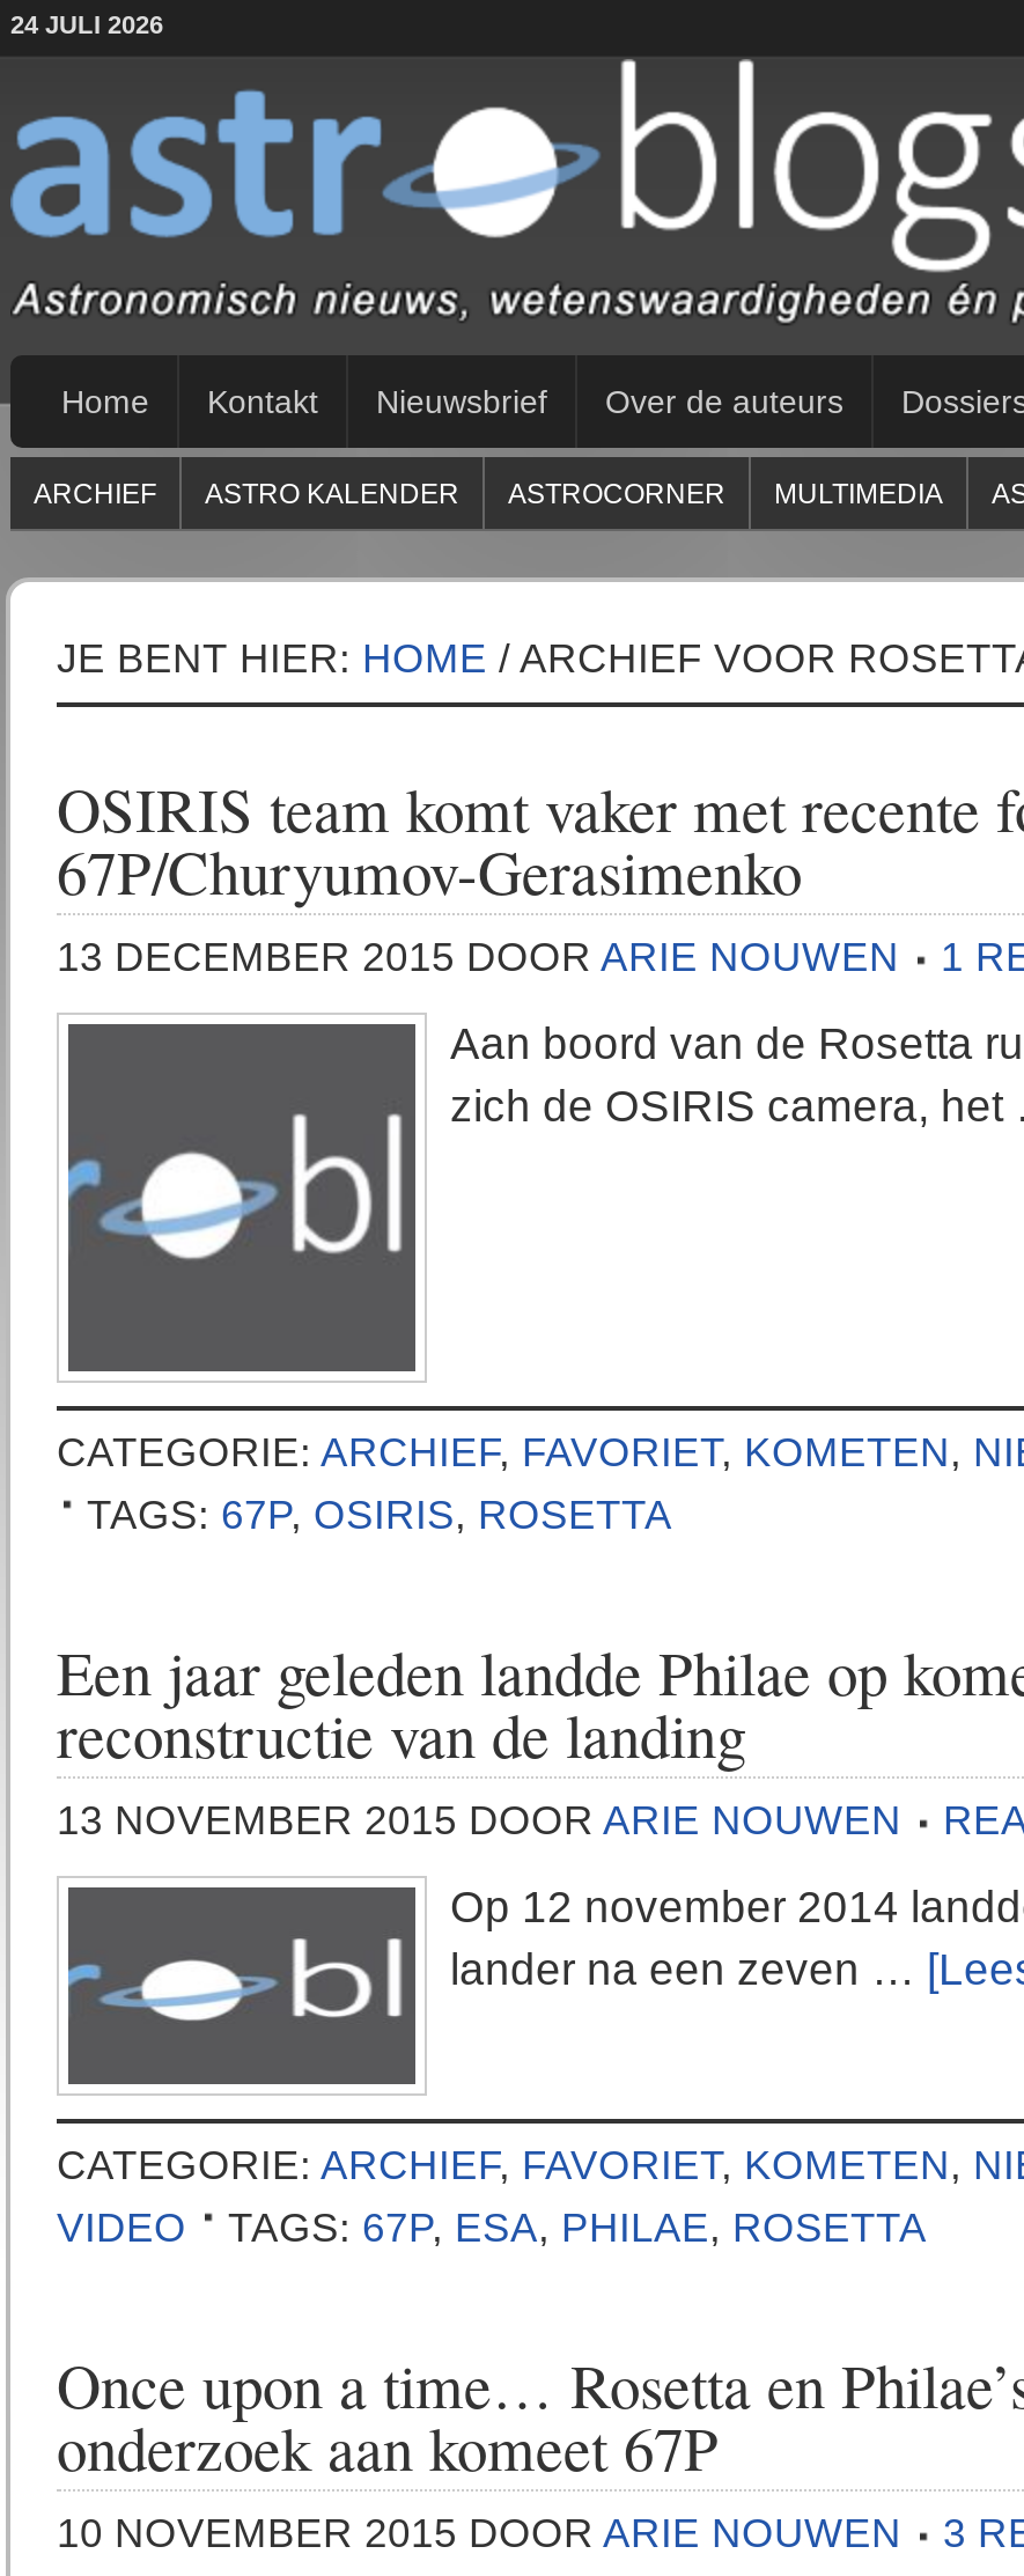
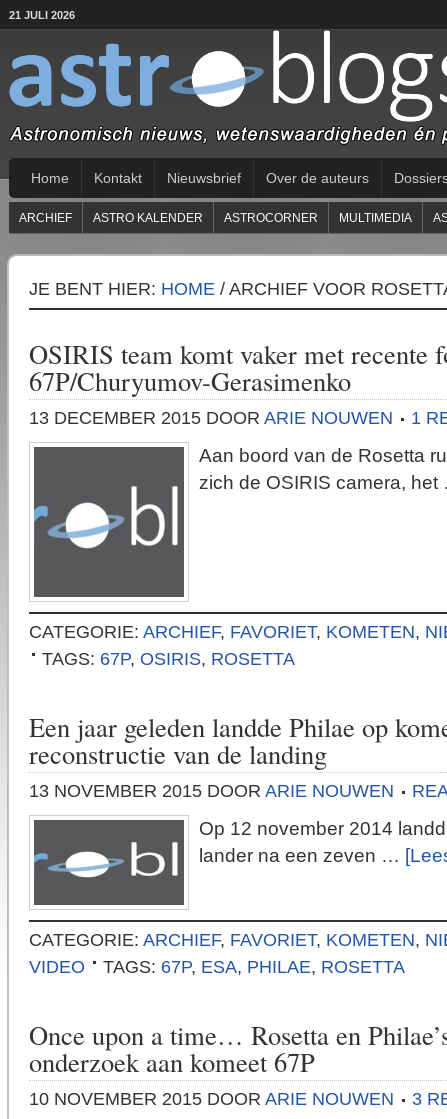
- 24 JULI 2026
+ 21 JULI 2026
